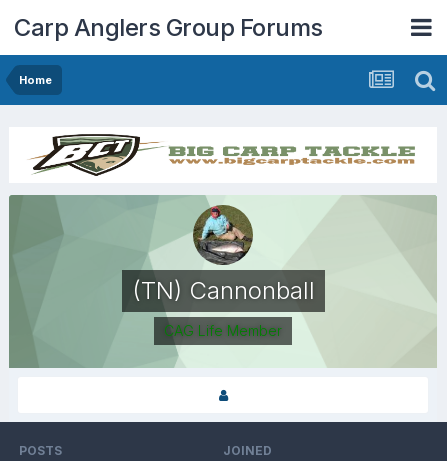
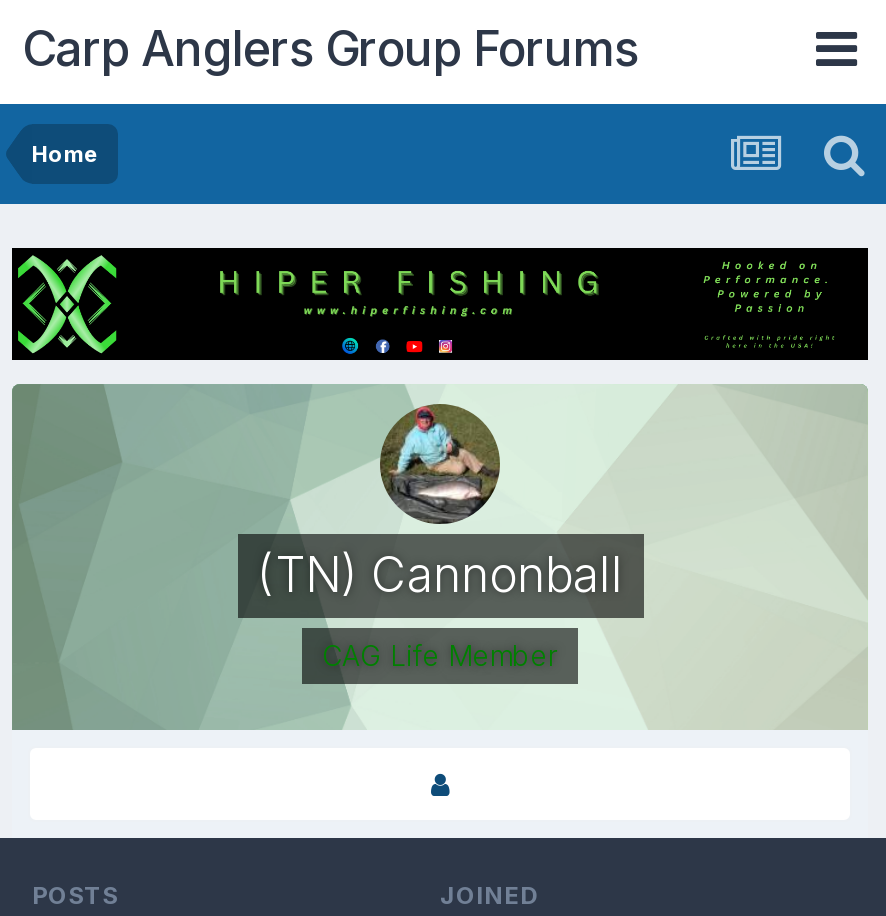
- [image]
+ [image]
